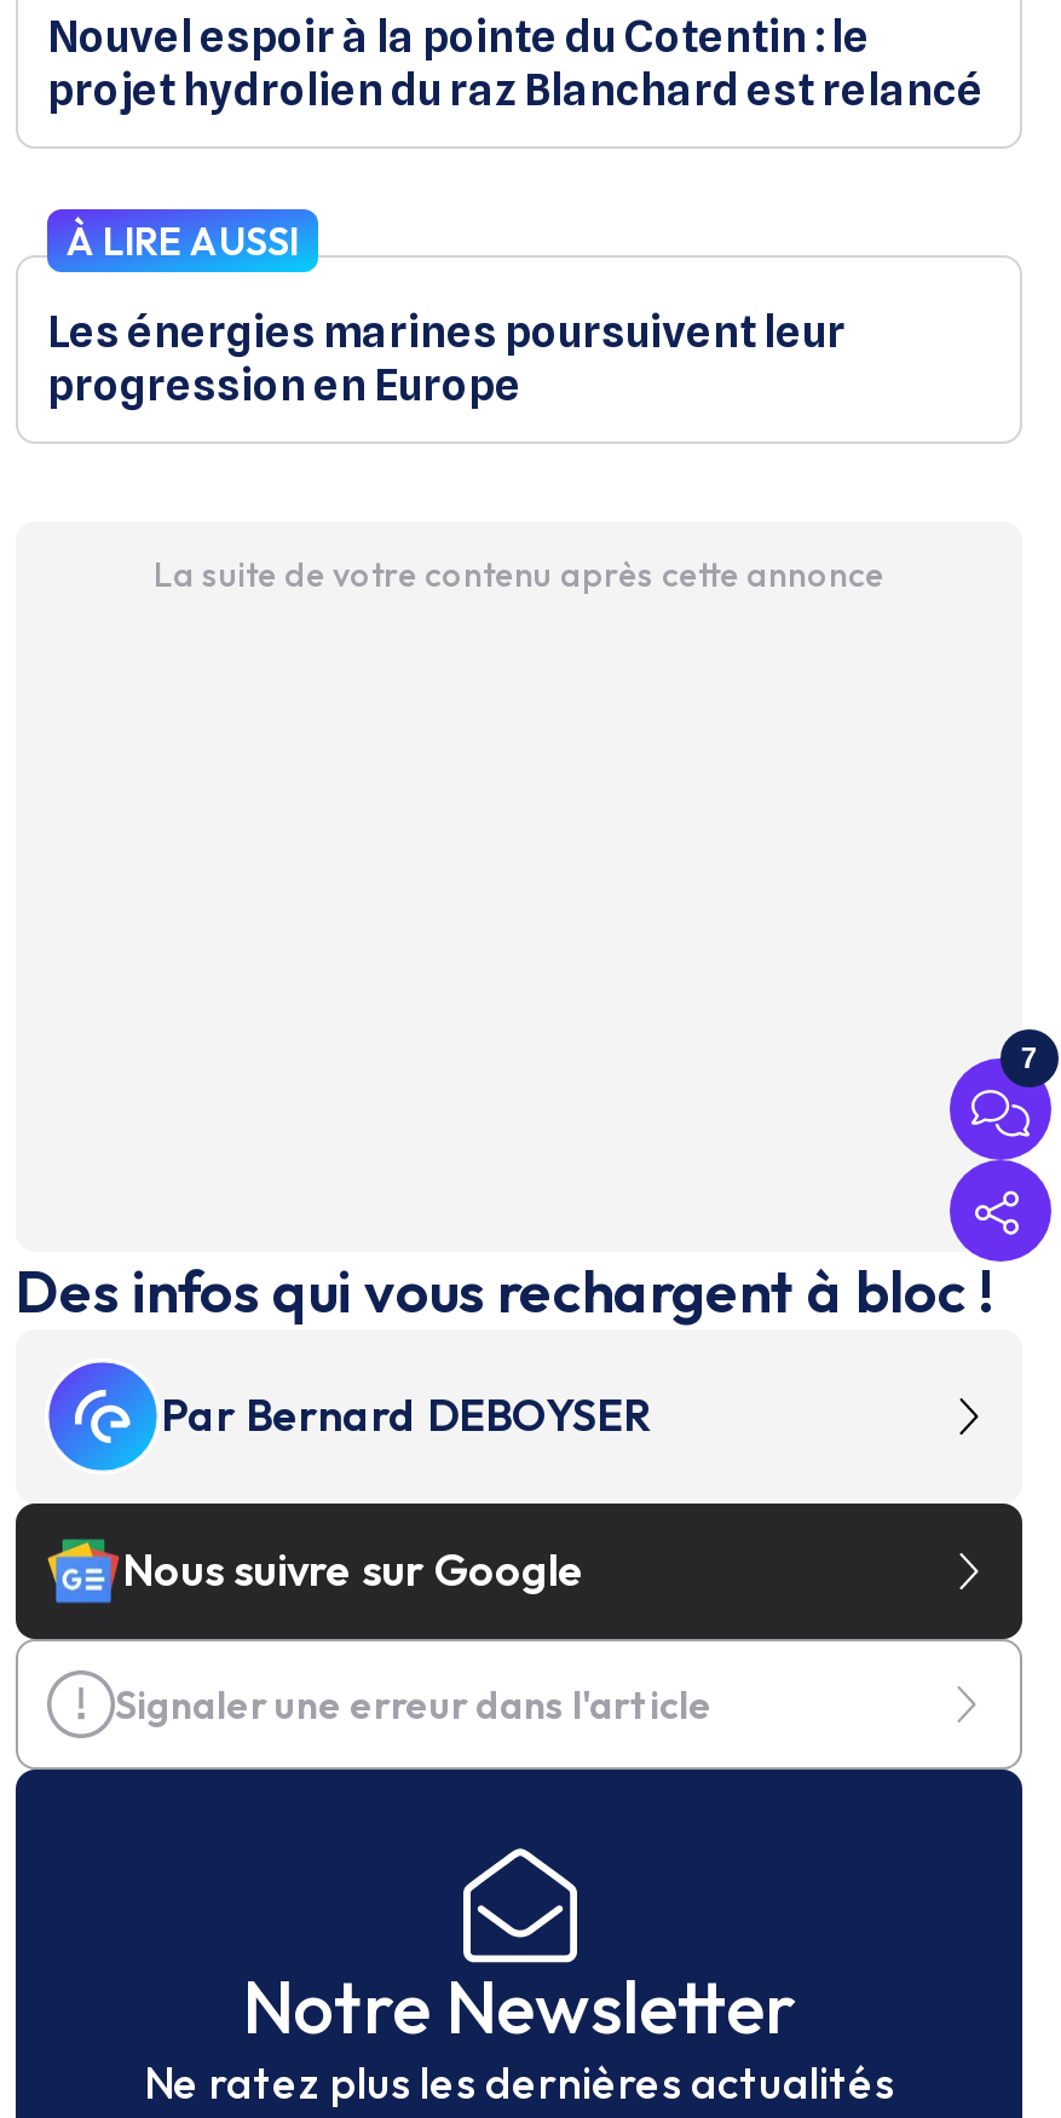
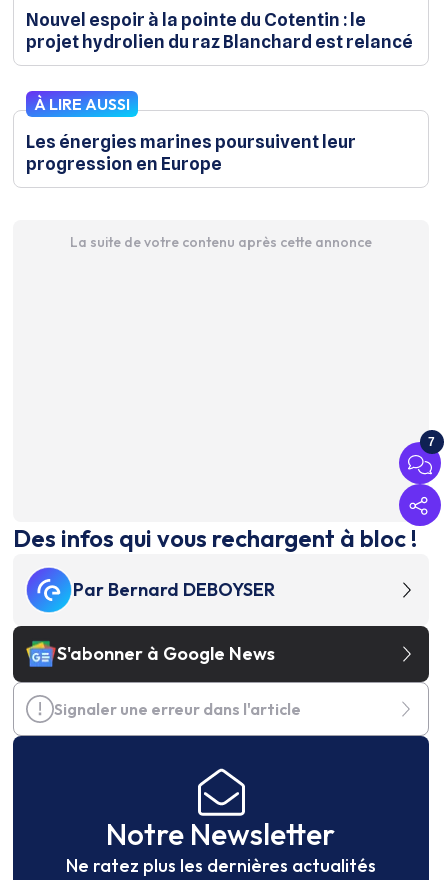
- Nous suivre sur Google
+ S'abonner à Google News
